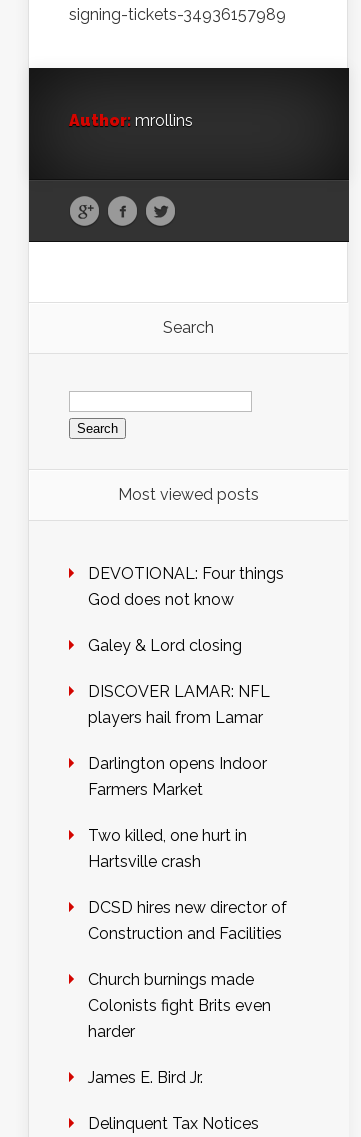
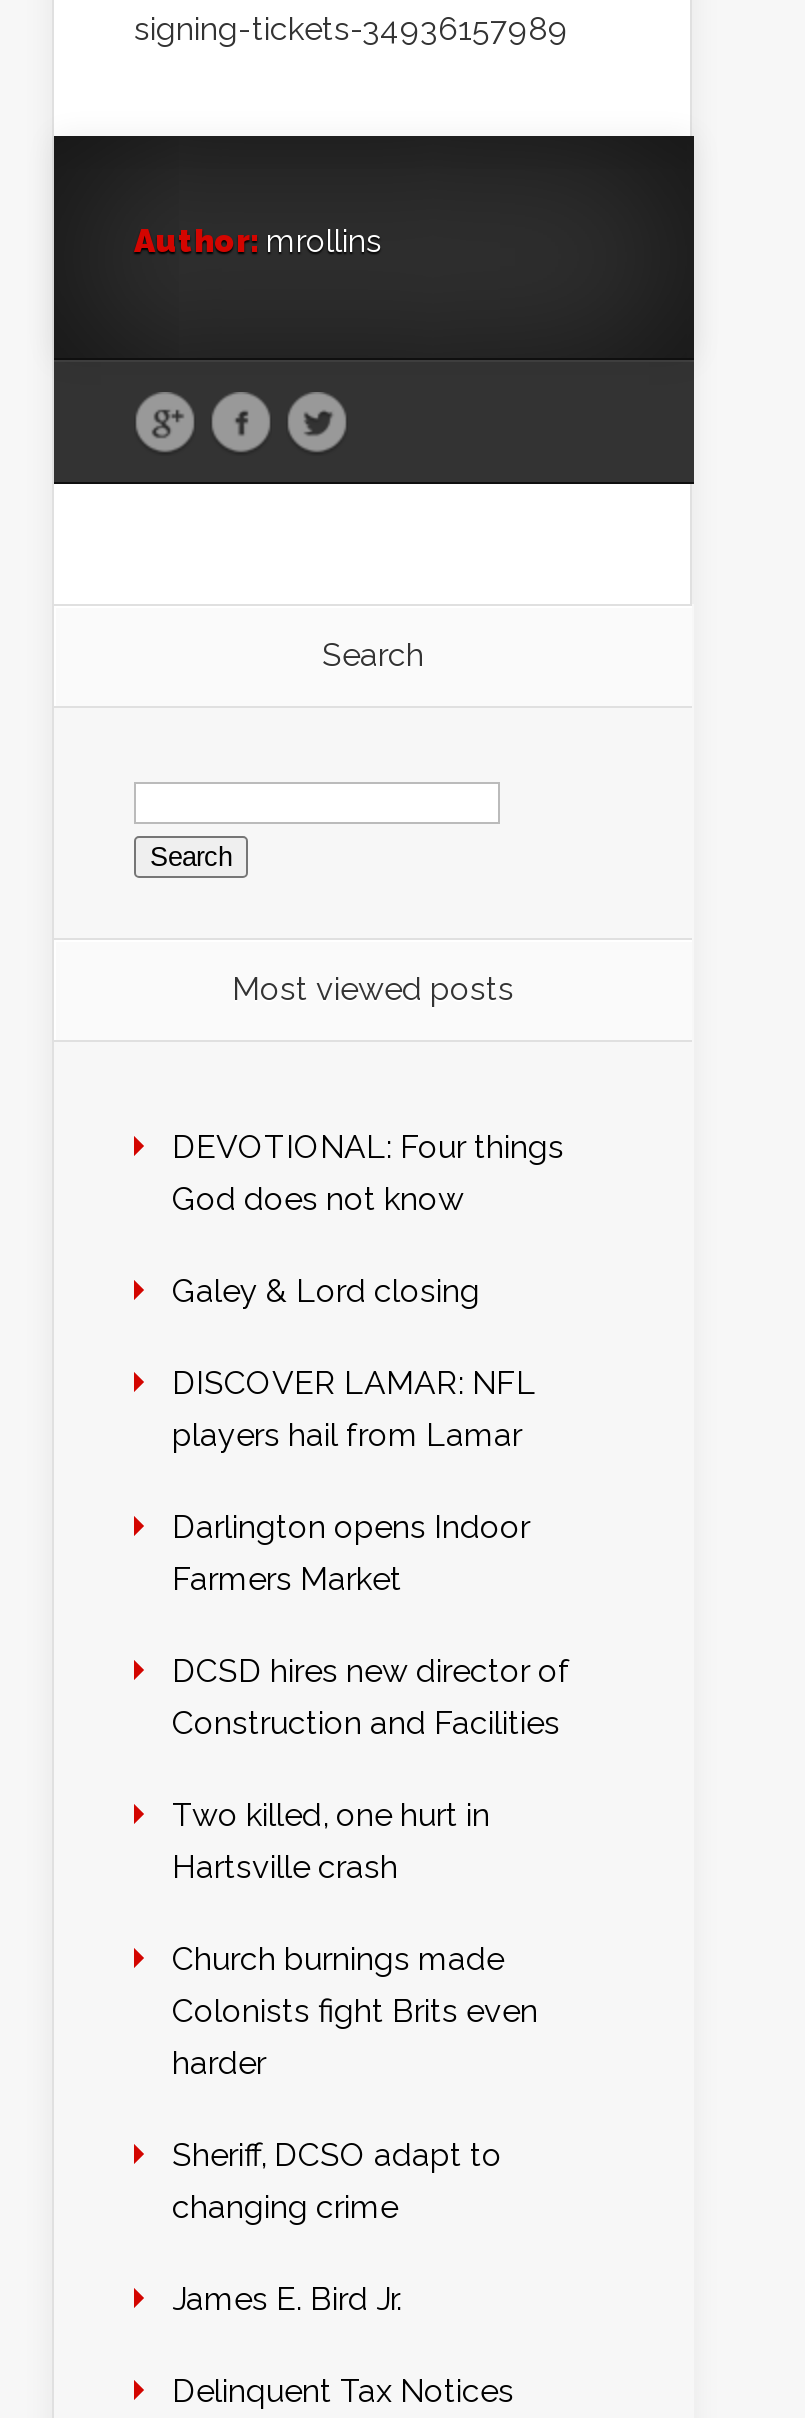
moved up: DCSD hires new director of | Construction and Facilities

+ Sheriff, DCSO adapt to
+ changing crime
